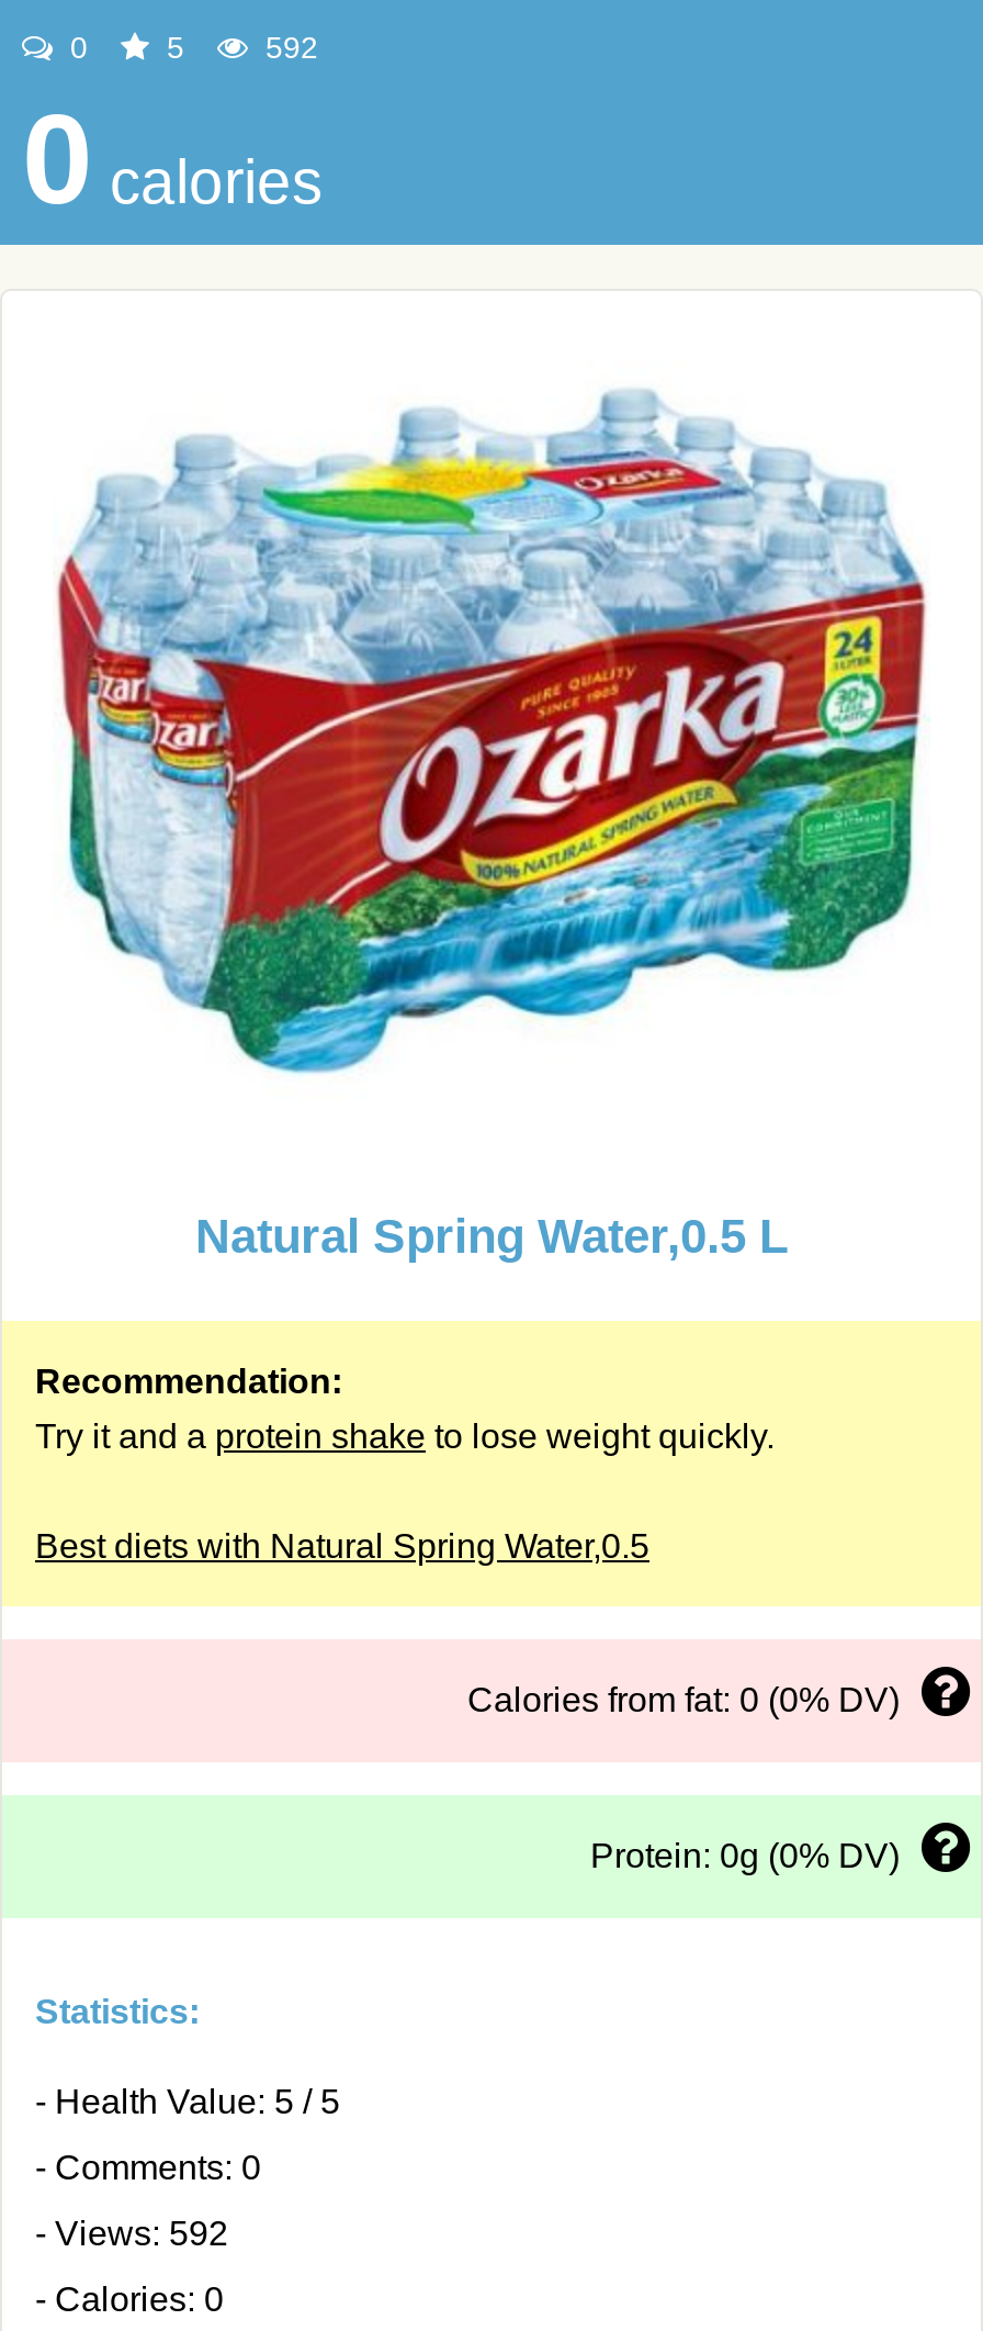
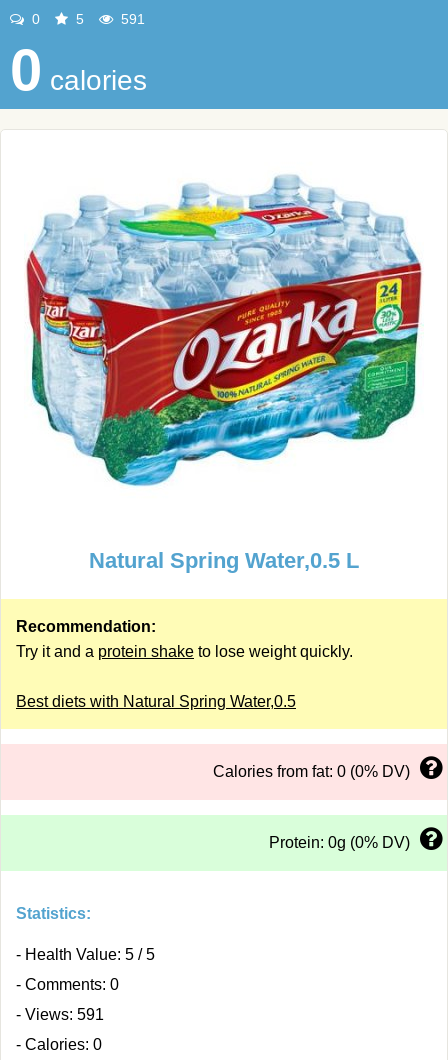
- 592
+ 591

- - Views: 592
+ - Views: 591
